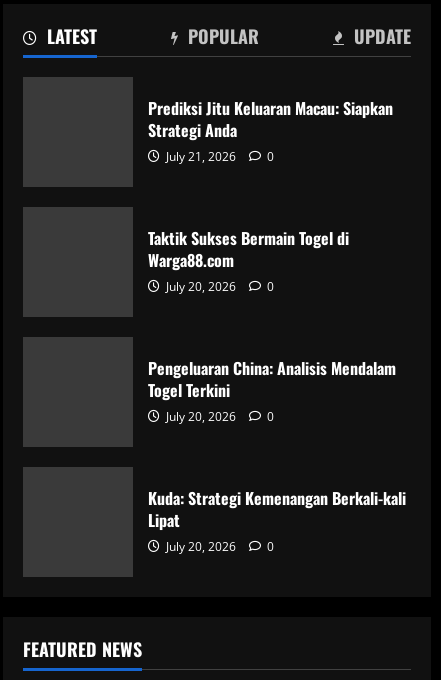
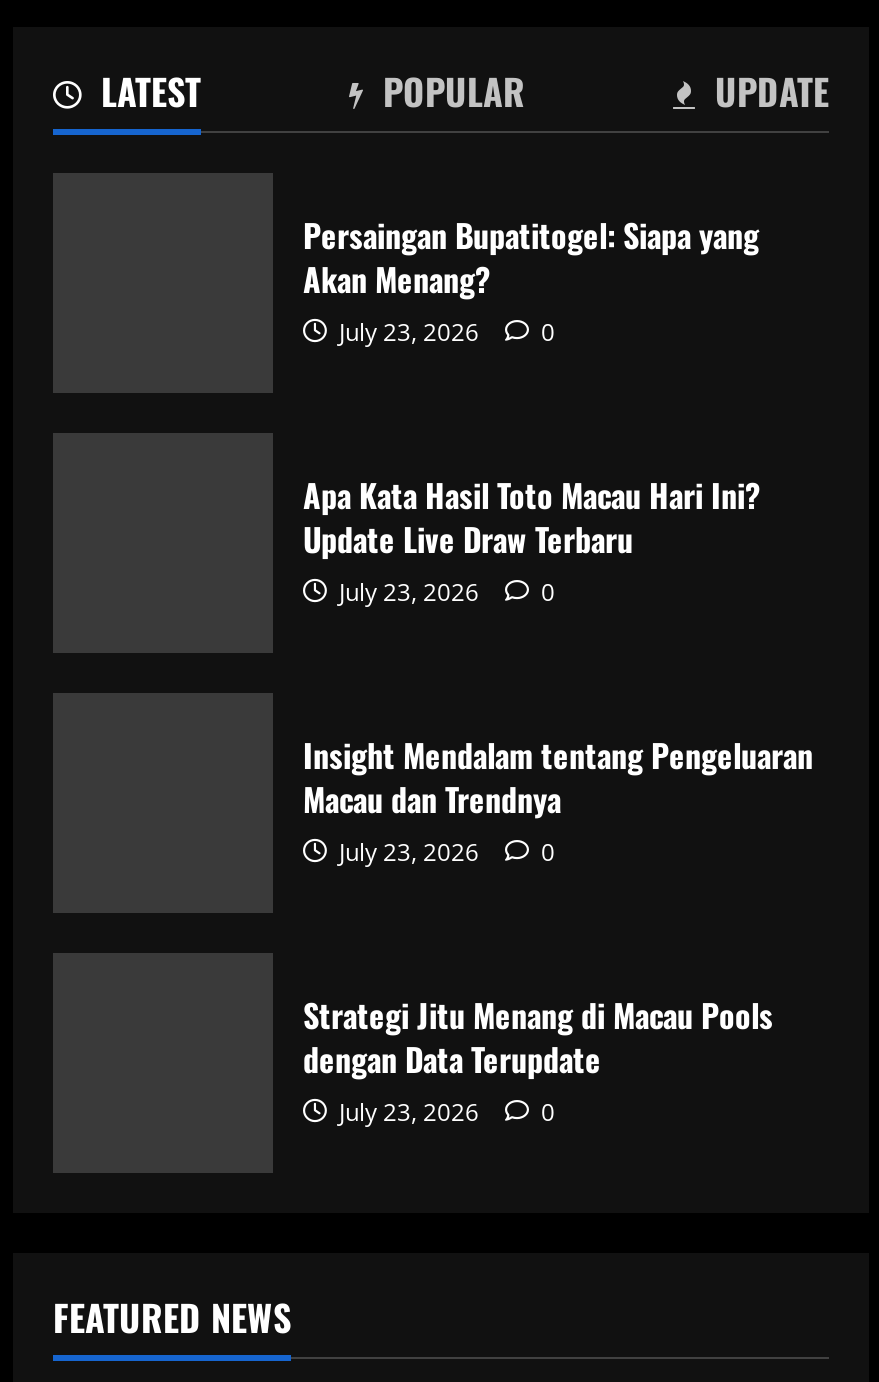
- Prediksi Jitu Keluaran Macau: Siapkan
- Strategi Anda
- July 21, 2026
+ Persaingan Bupatitogel: Siapa yang
+ Akan Menang?
+ July 23, 2026

- Taktik Sukses Bermain Togel di
- Warga88.com
- July 20, 2026
+ Apa Kata Hasil Toto Macau Hari Ini?
+ Update Live Draw Terbaru
+ July 23, 2026

- Pengeluaran China: Analisis Mendalam
- Togel Terkini
- July 20, 2026
+ Insight Mendalam tentang Pengeluaran
+ Macau dan Trendnya
+ July 23, 2026

- Kuda: Strategi Kemenangan Berkali-kali
- Lipat
- July 20, 2026
+ Strategi Jitu Menang di Macau Pools
+ dengan Data Terupdate
+ July 23, 2026
